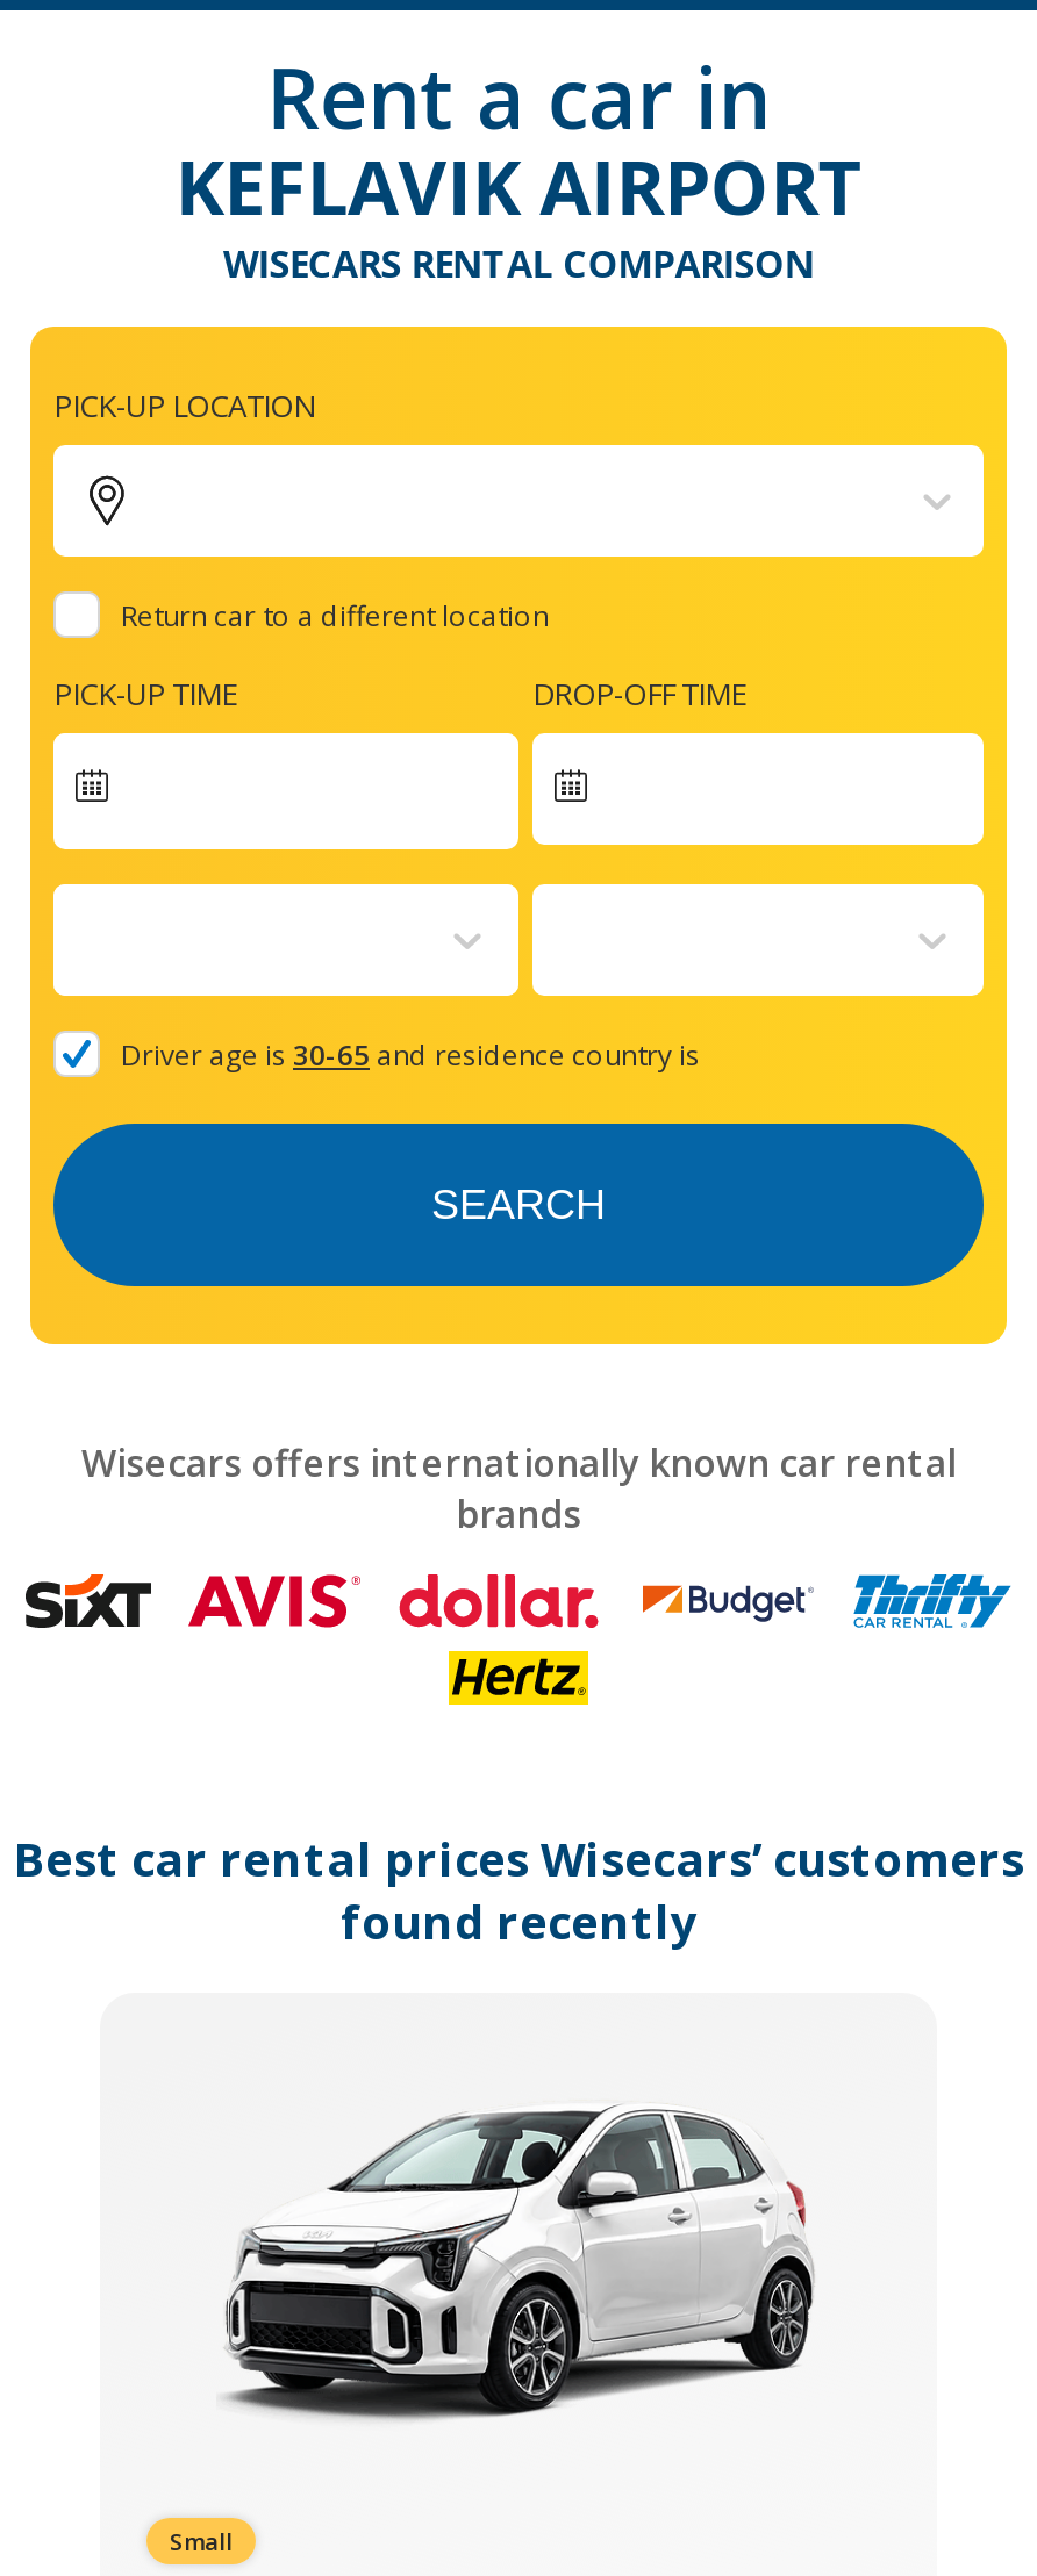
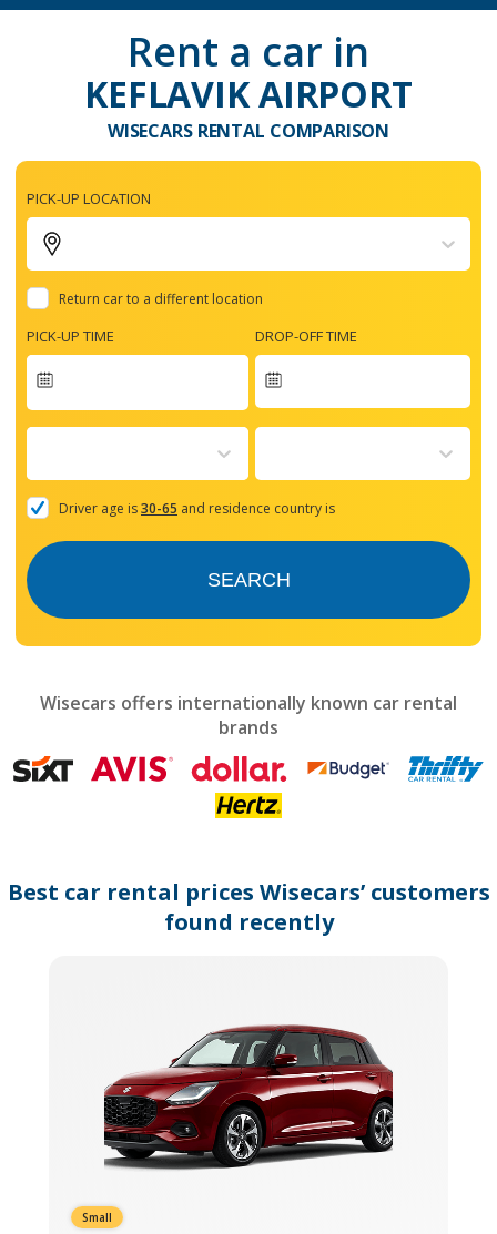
- [image]
+ [image]
